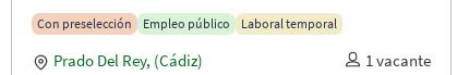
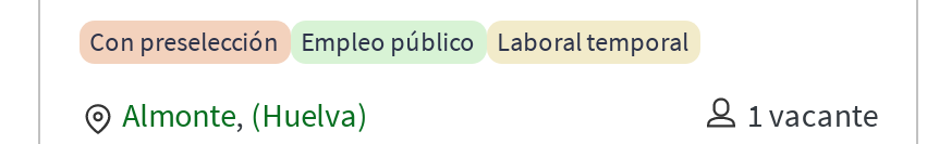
- Prado Del Rey, (Cádiz)
+ Almonte, (Huelva)
